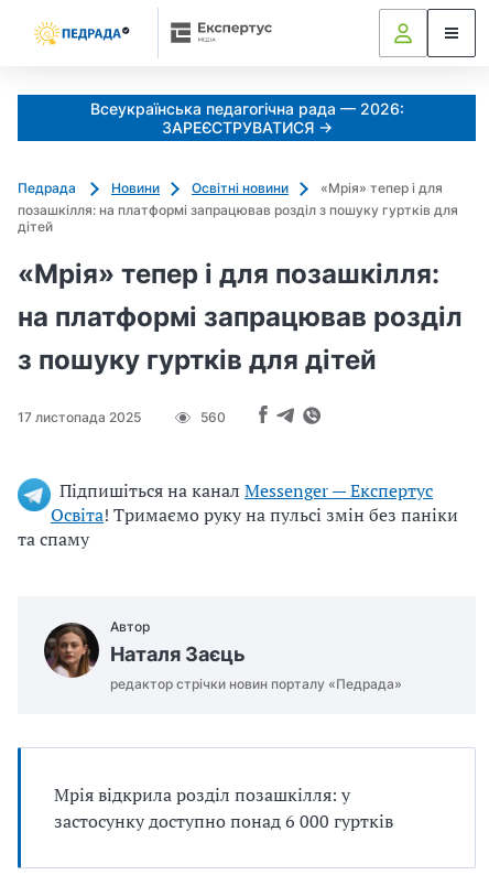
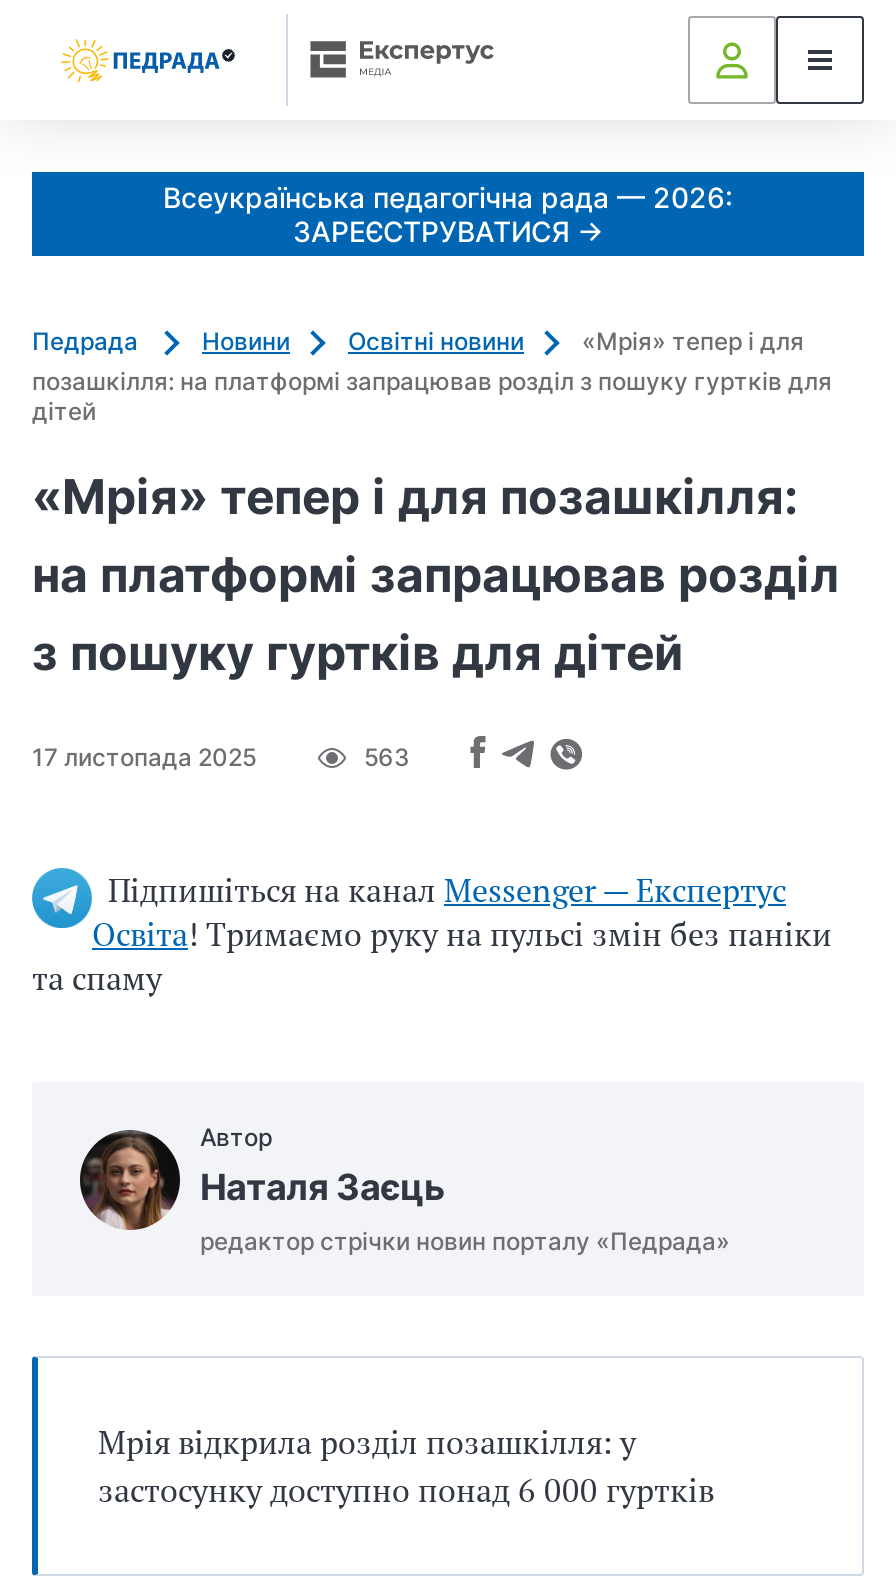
- 560
+ 563
